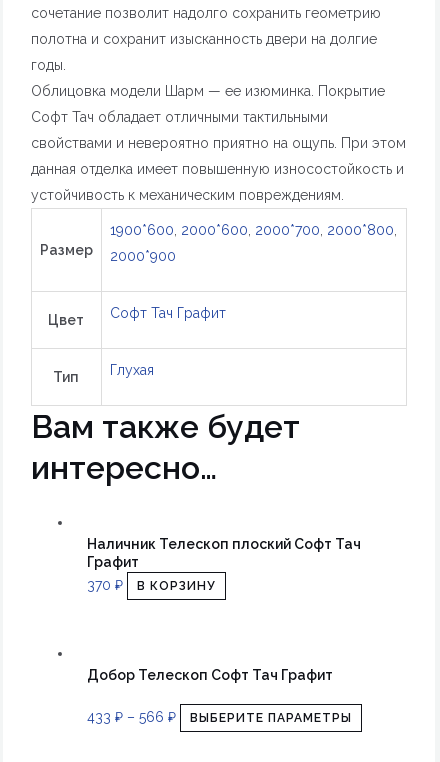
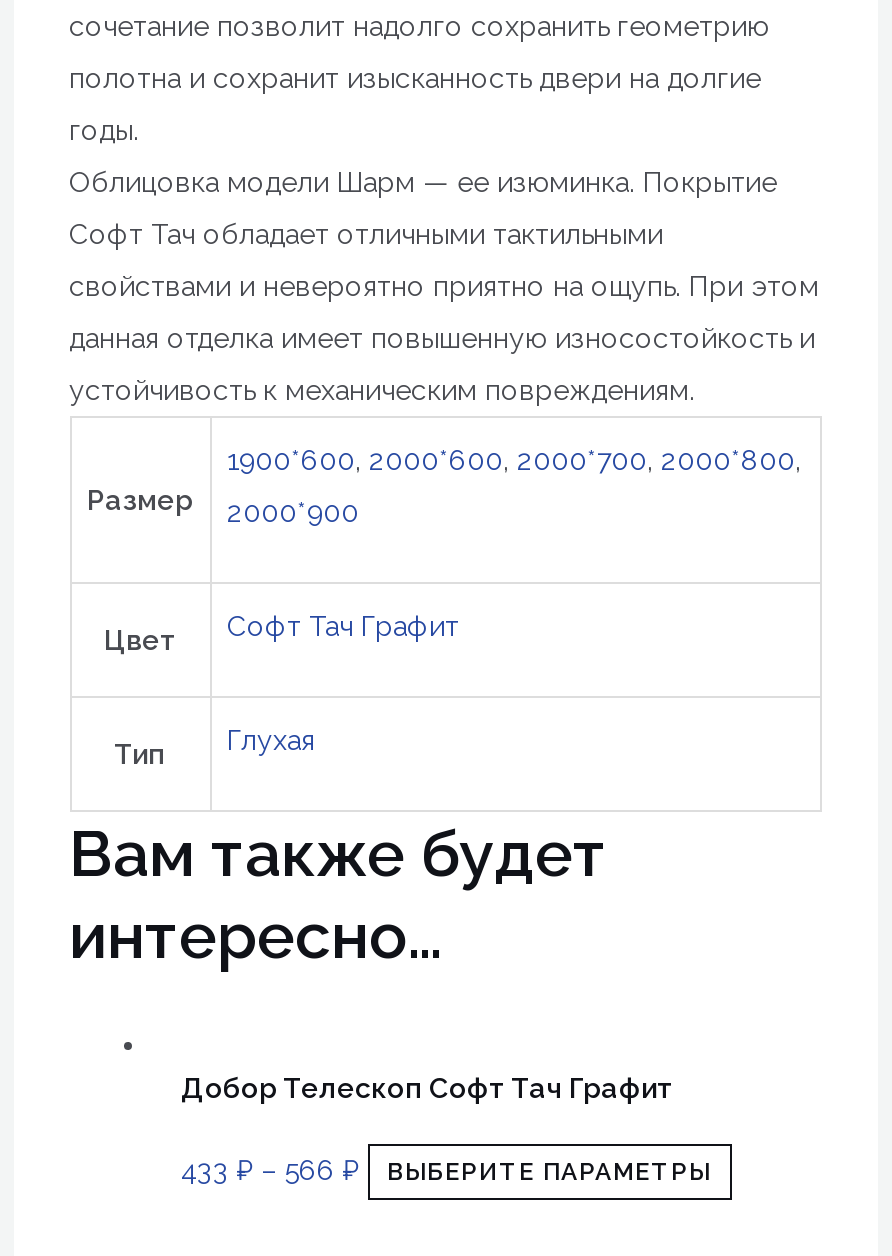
- Наличник Телескоп плоский Софт Тач
- Графит
- 370 ₽
- В КОРЗИНУ
